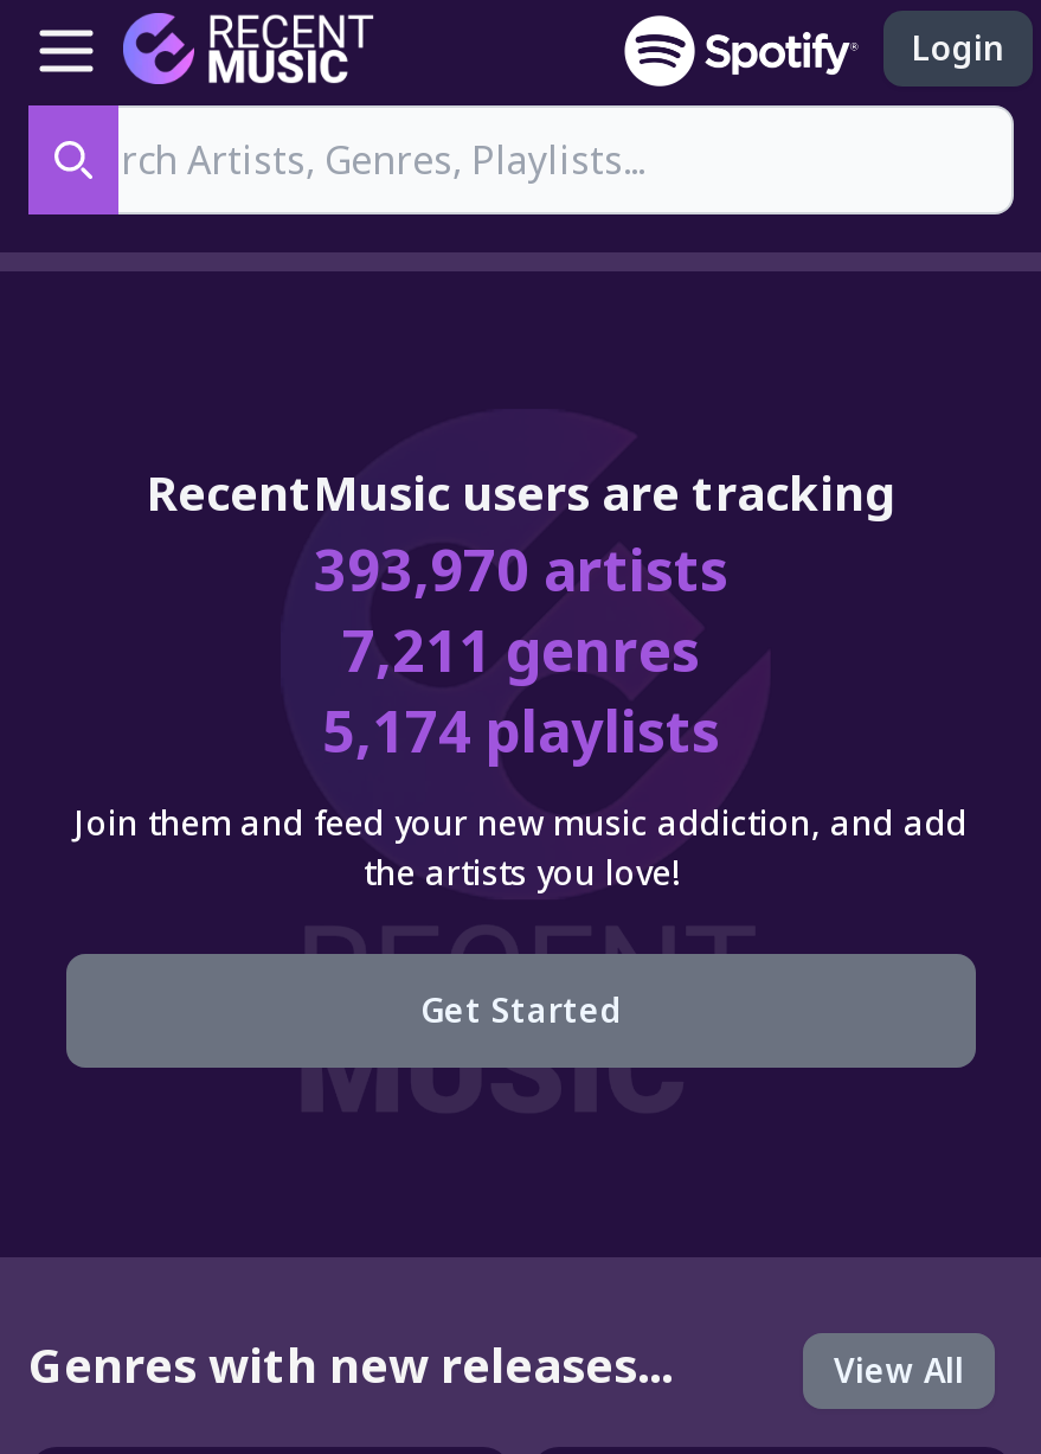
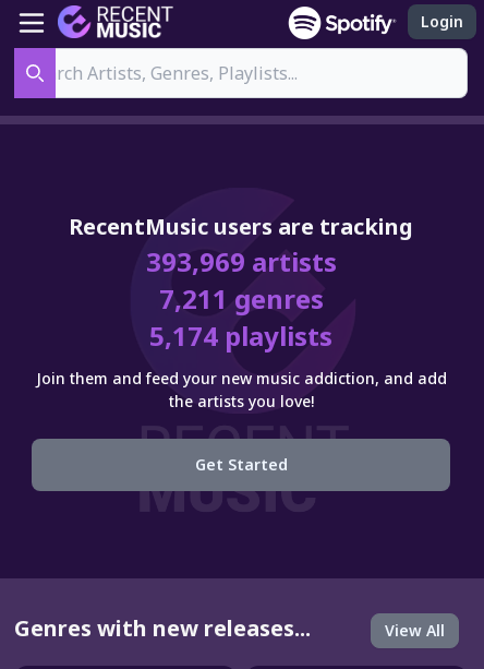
- 393,970 artists
+ 393,969 artists
